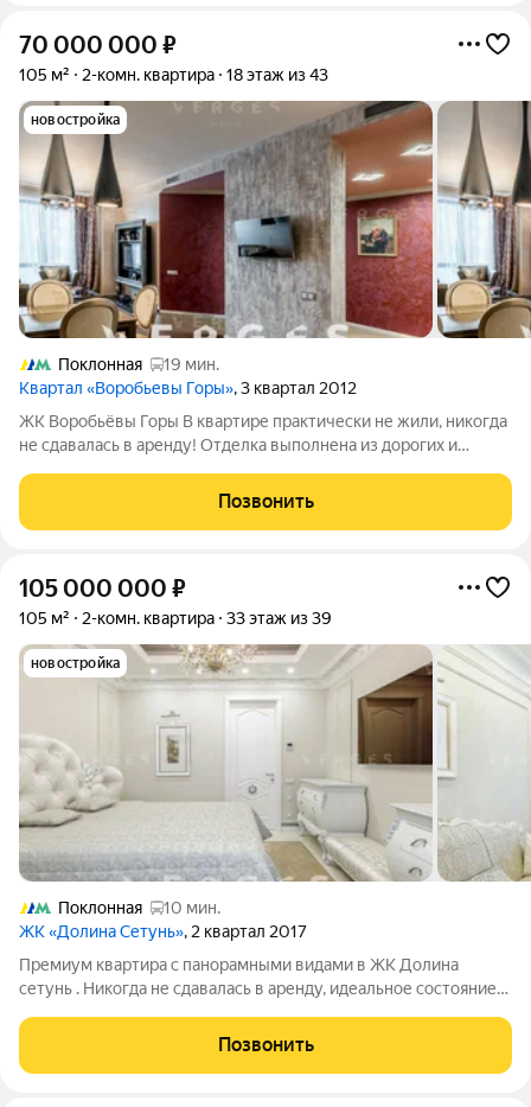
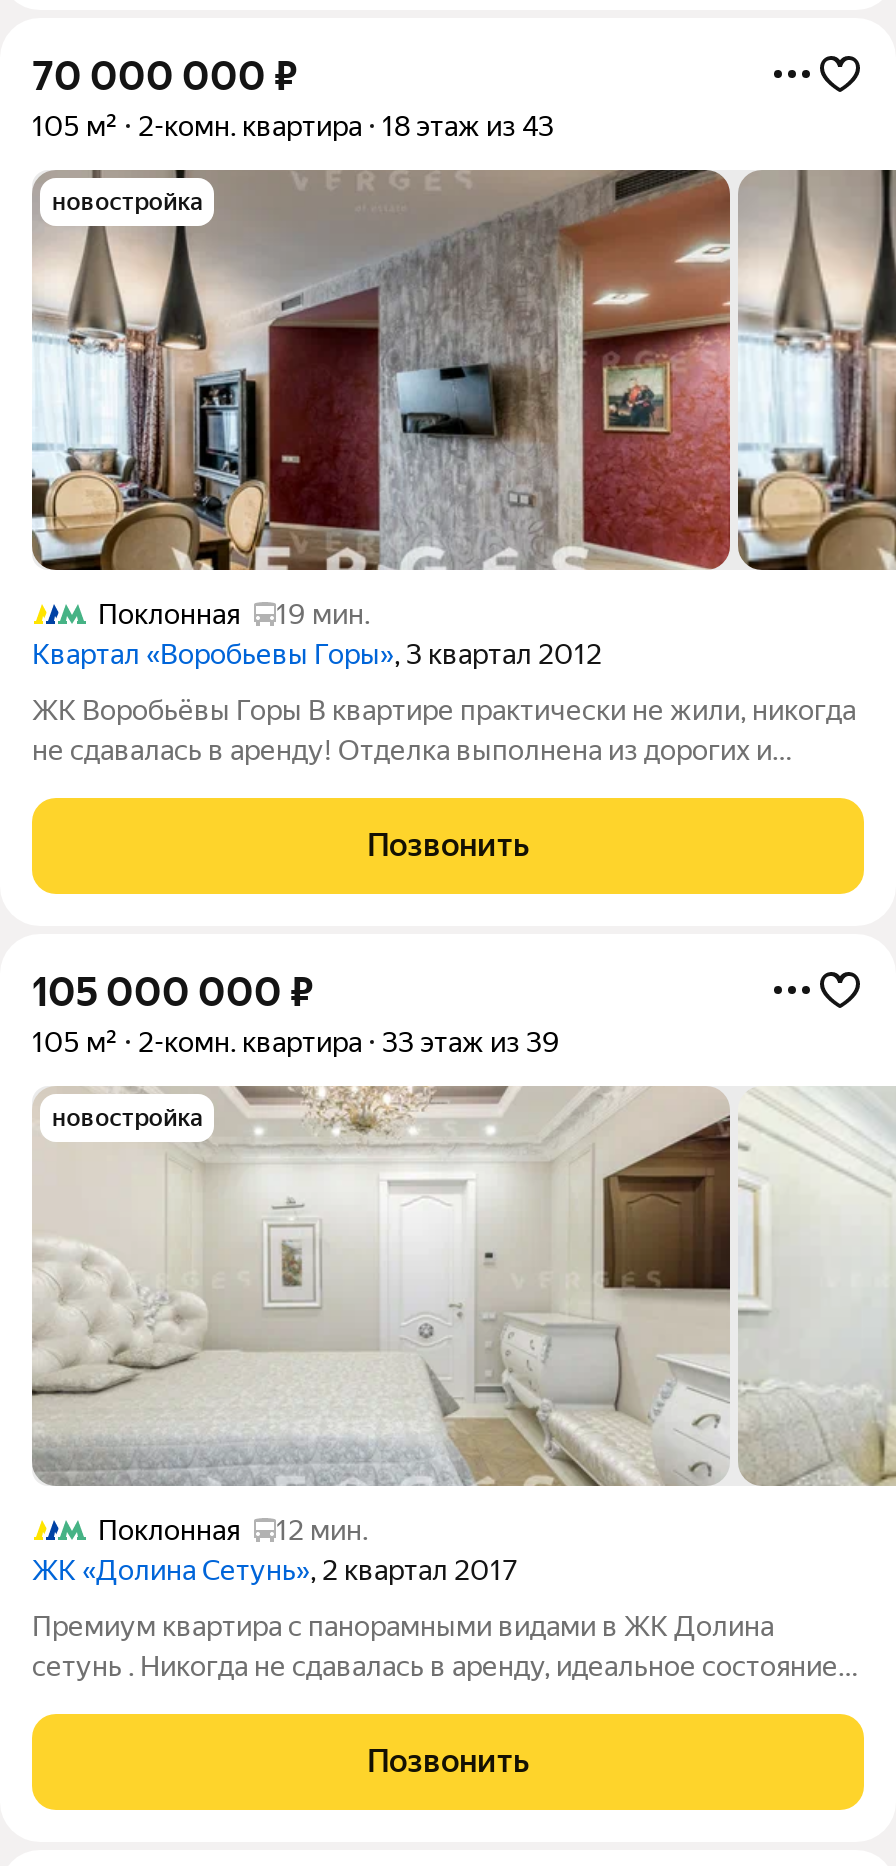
- Поклонная 10 мин.
+ Поклонная 12 мин.
